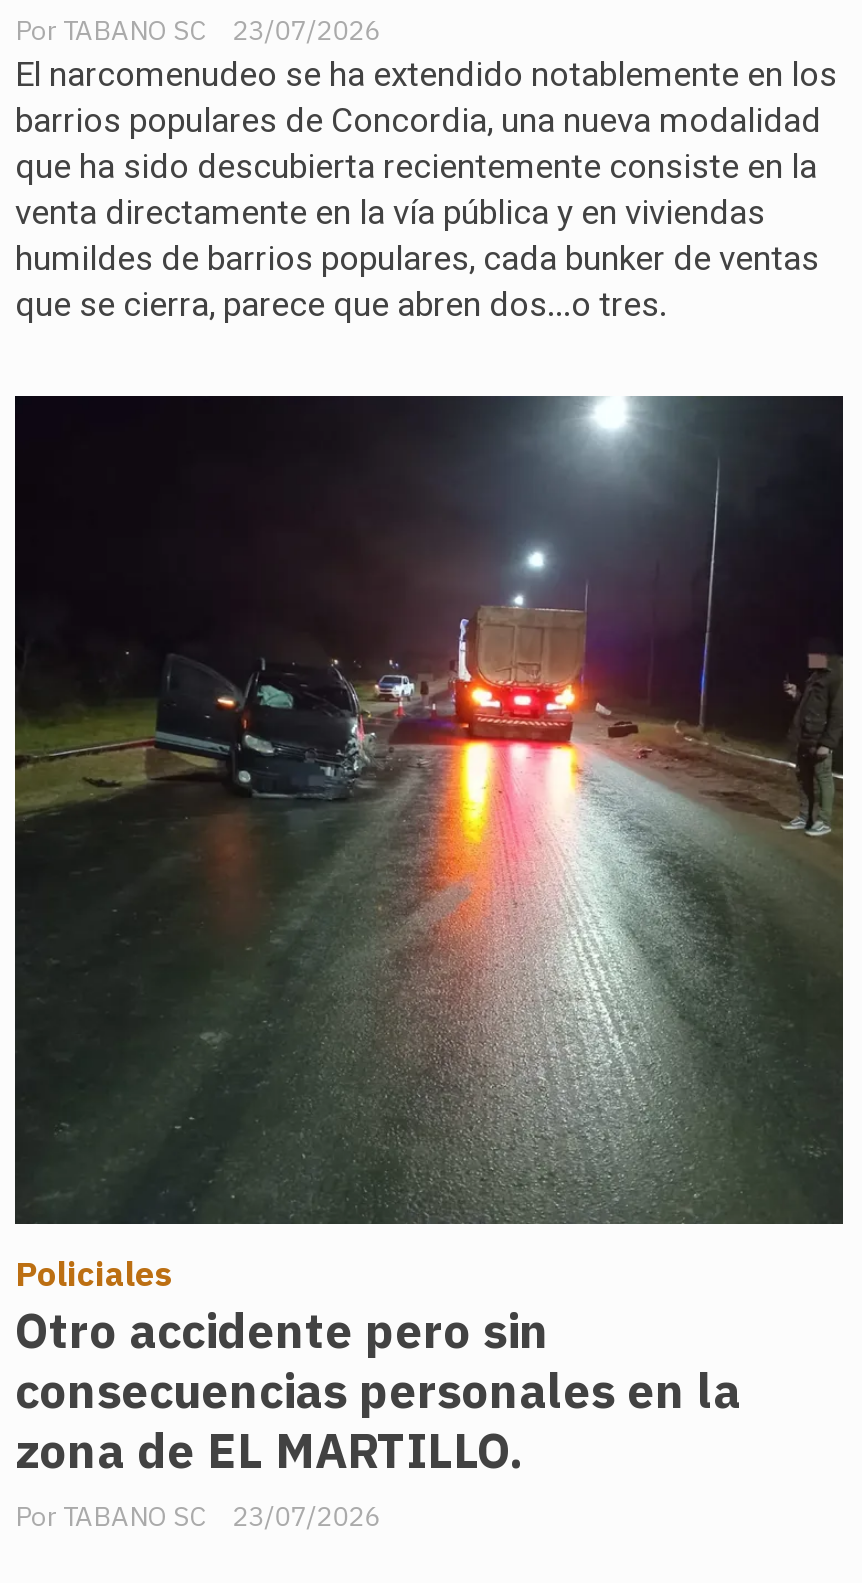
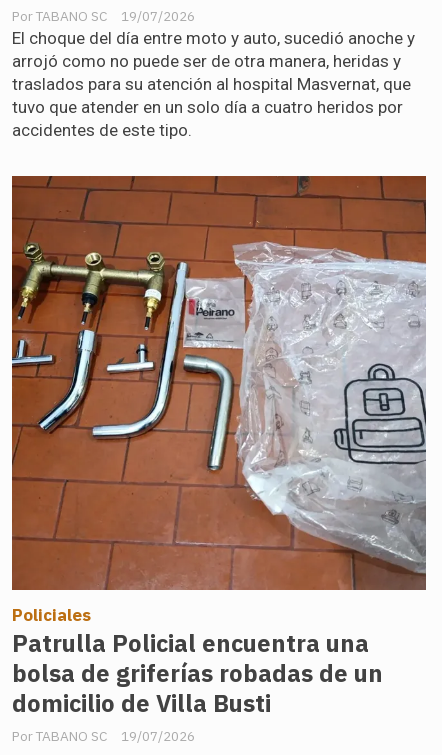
- 23/07/2026
- El narcomenudeo se ha extendido notablemente en los
- barrios populares de Concordia, una nueva modalidad
- que ha sido descubierta recientemente consiste en la
- venta directamente en la vía pública y en viviendas
- humildes de barrios populares, cada bunker de ventas
- que se cierra, parece que abren dos...o tres.
+ 19/07/2026
+ El choque del día entre moto y auto, sucedió anoche y
+ arrojó como no puede ser de otra manera, heridas y
+ traslados para su atención al hospital Masvernat, que
+ tuvo que atender en un solo día a cuatro heridos por
+ accidentes de este tipo.

- [image]
- Otro accidente pero sin
- consecuencias personales en la
- zona de EL MARTILLO.
+ [image]
+ Patrulla Policial encuentra una
+ bolsa de griferías robadas de un
+ domicilio de Villa Busti

- TABANO SC 23/07/2026
+ TABANO SC 19/07/2026
